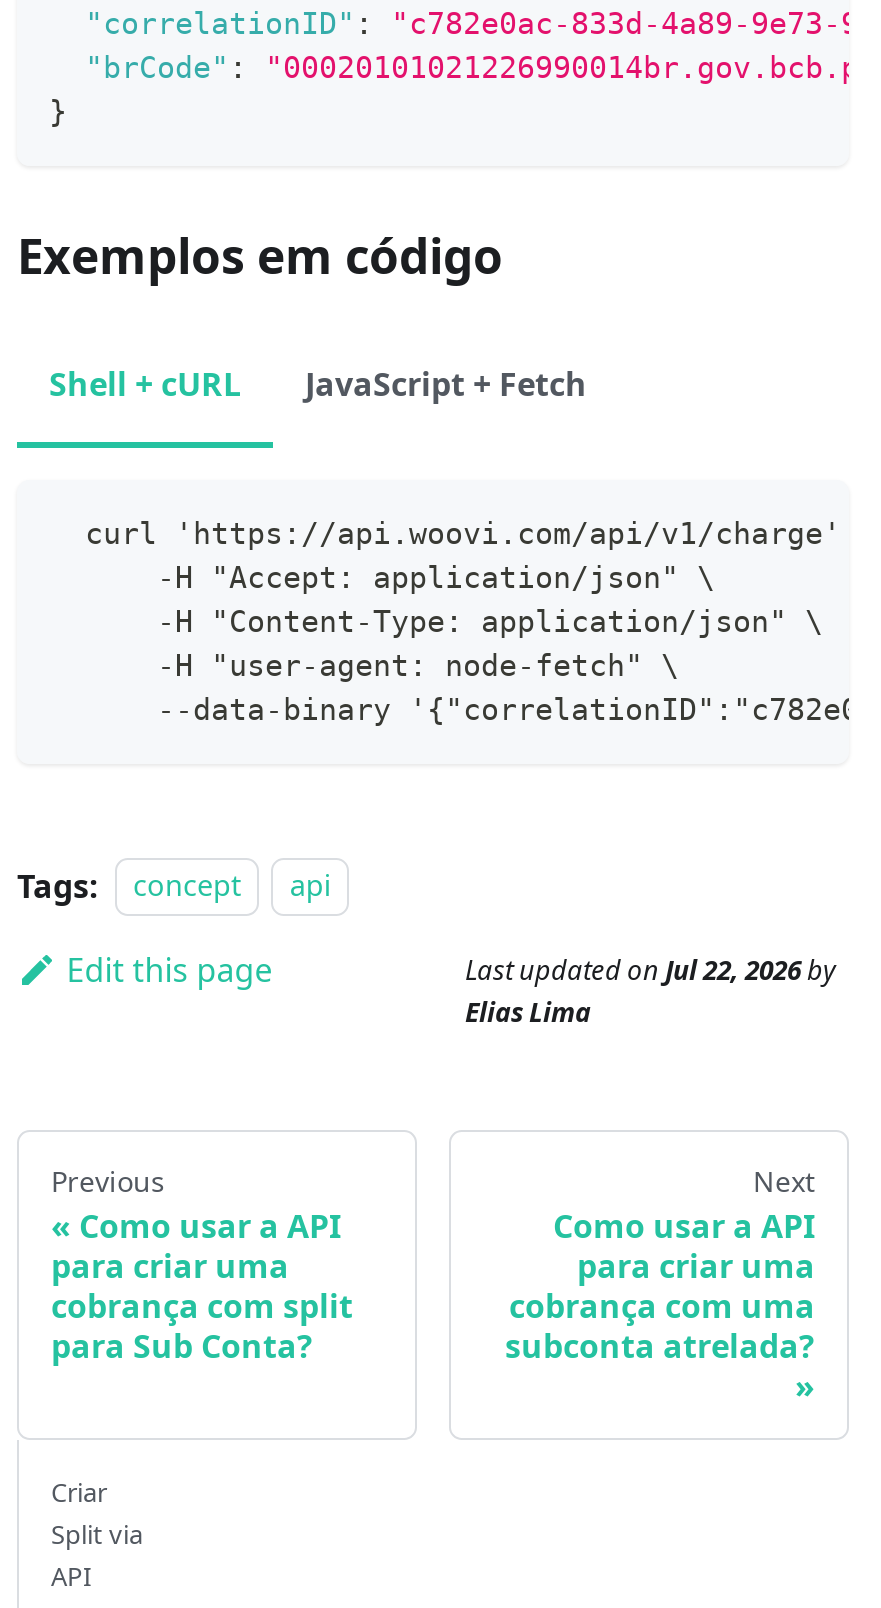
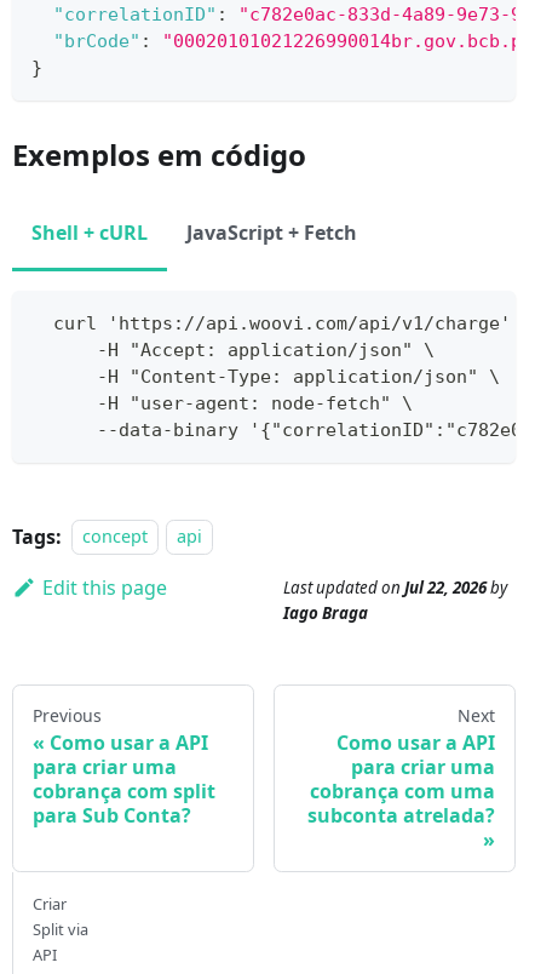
- Elias Lima
+ Iago Braga
